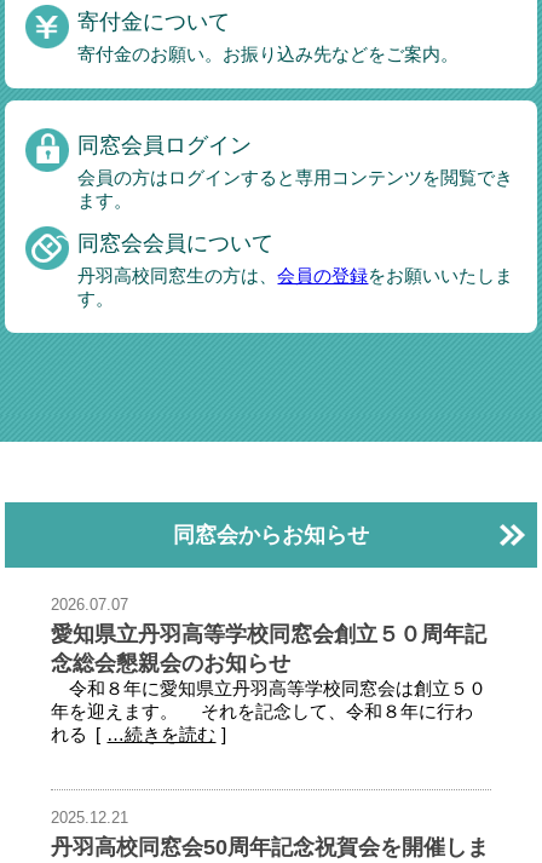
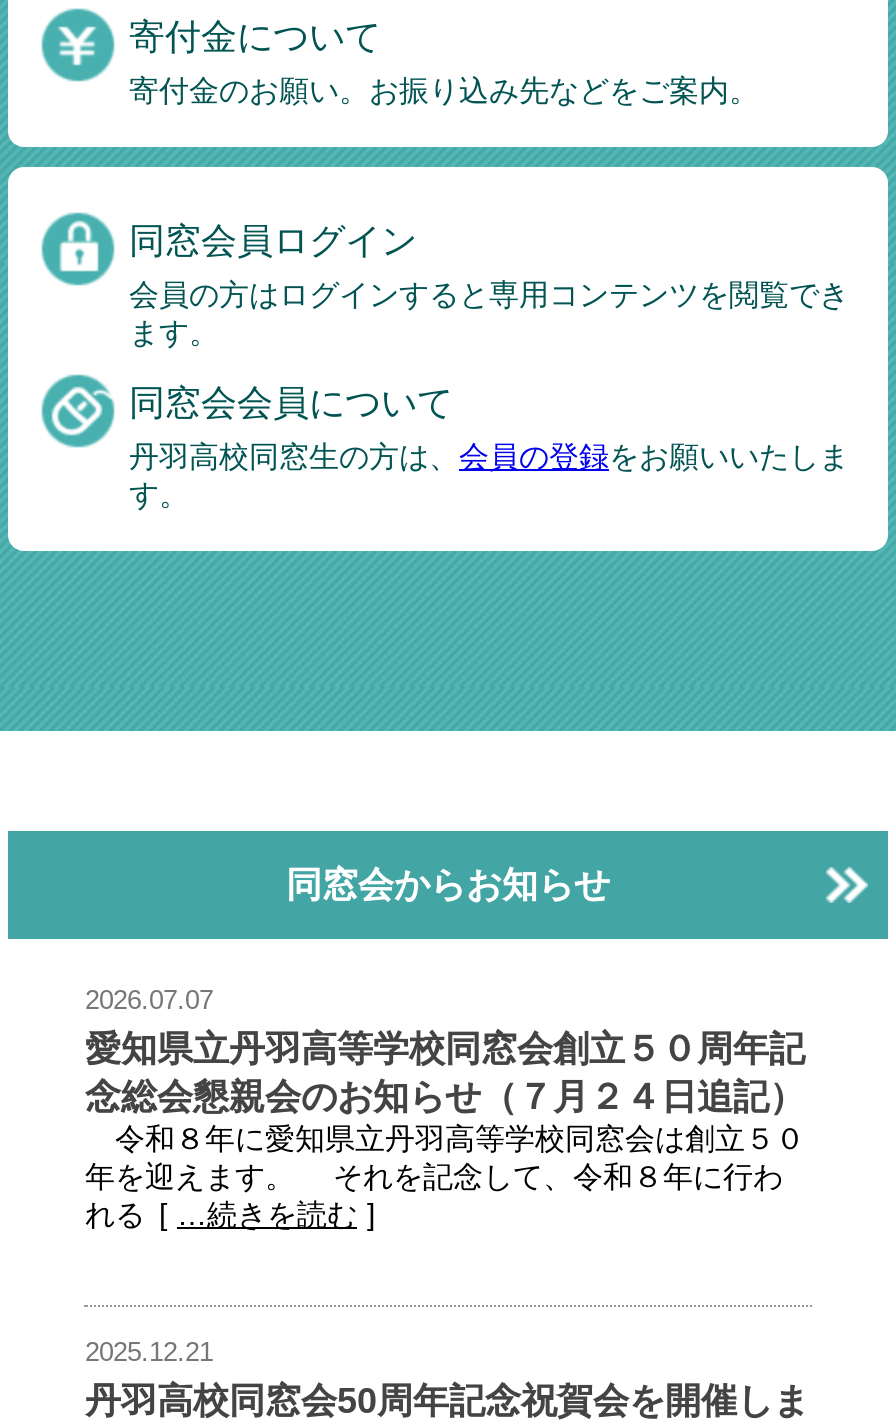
- 念総会懇親会のお知らせ
+ 念総会懇親会のお知らせ（７月２４日追記）
